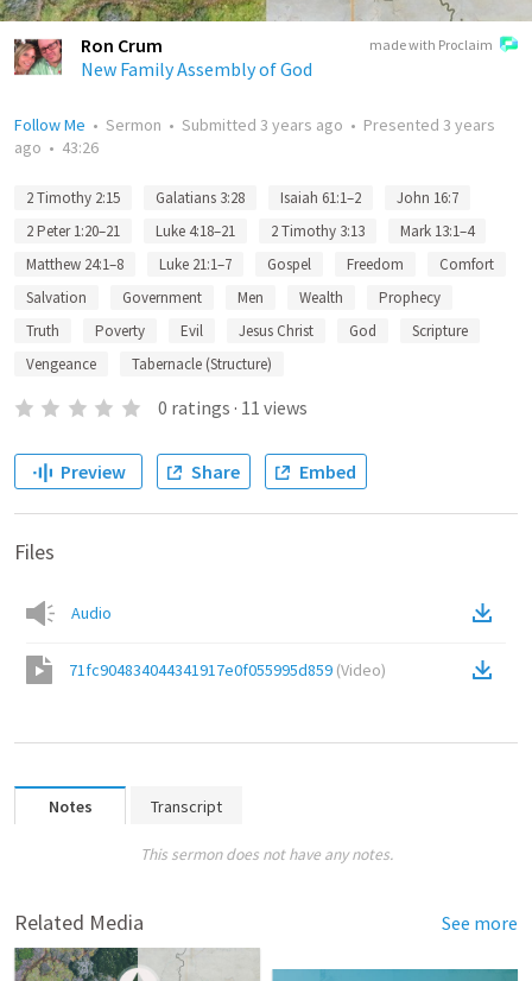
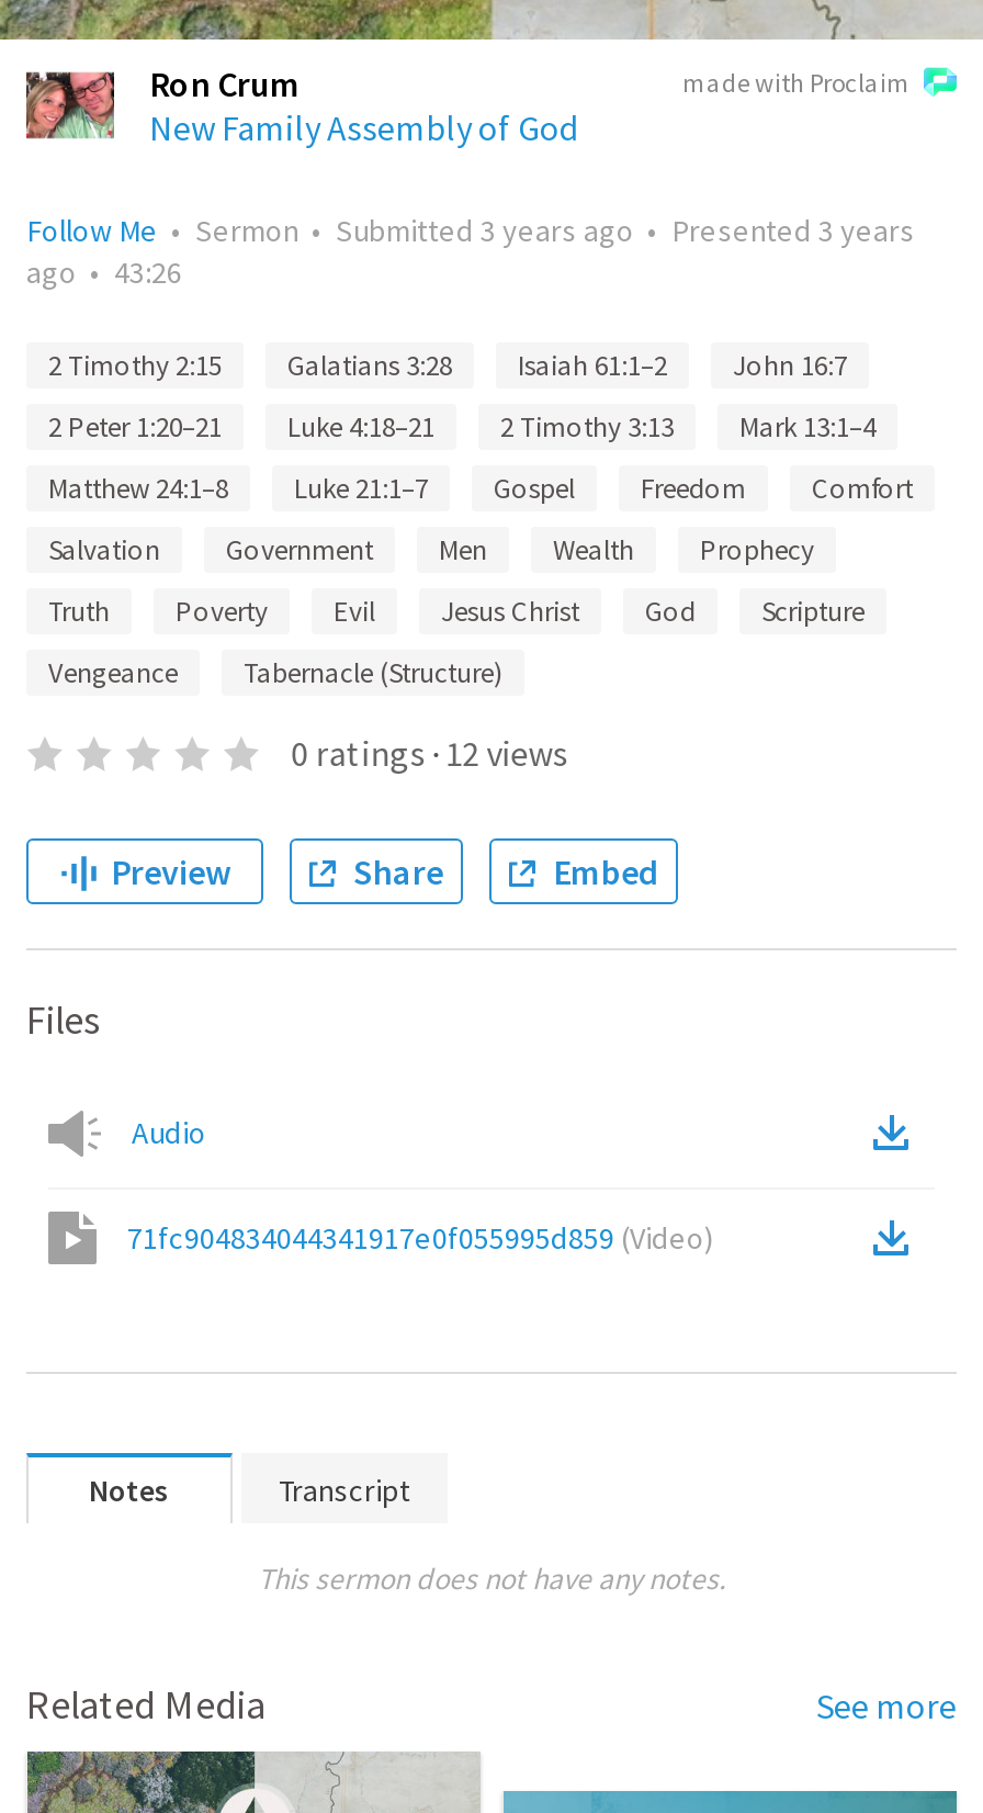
- 0 ratings · 11 views
+ 0 ratings · 12 views
